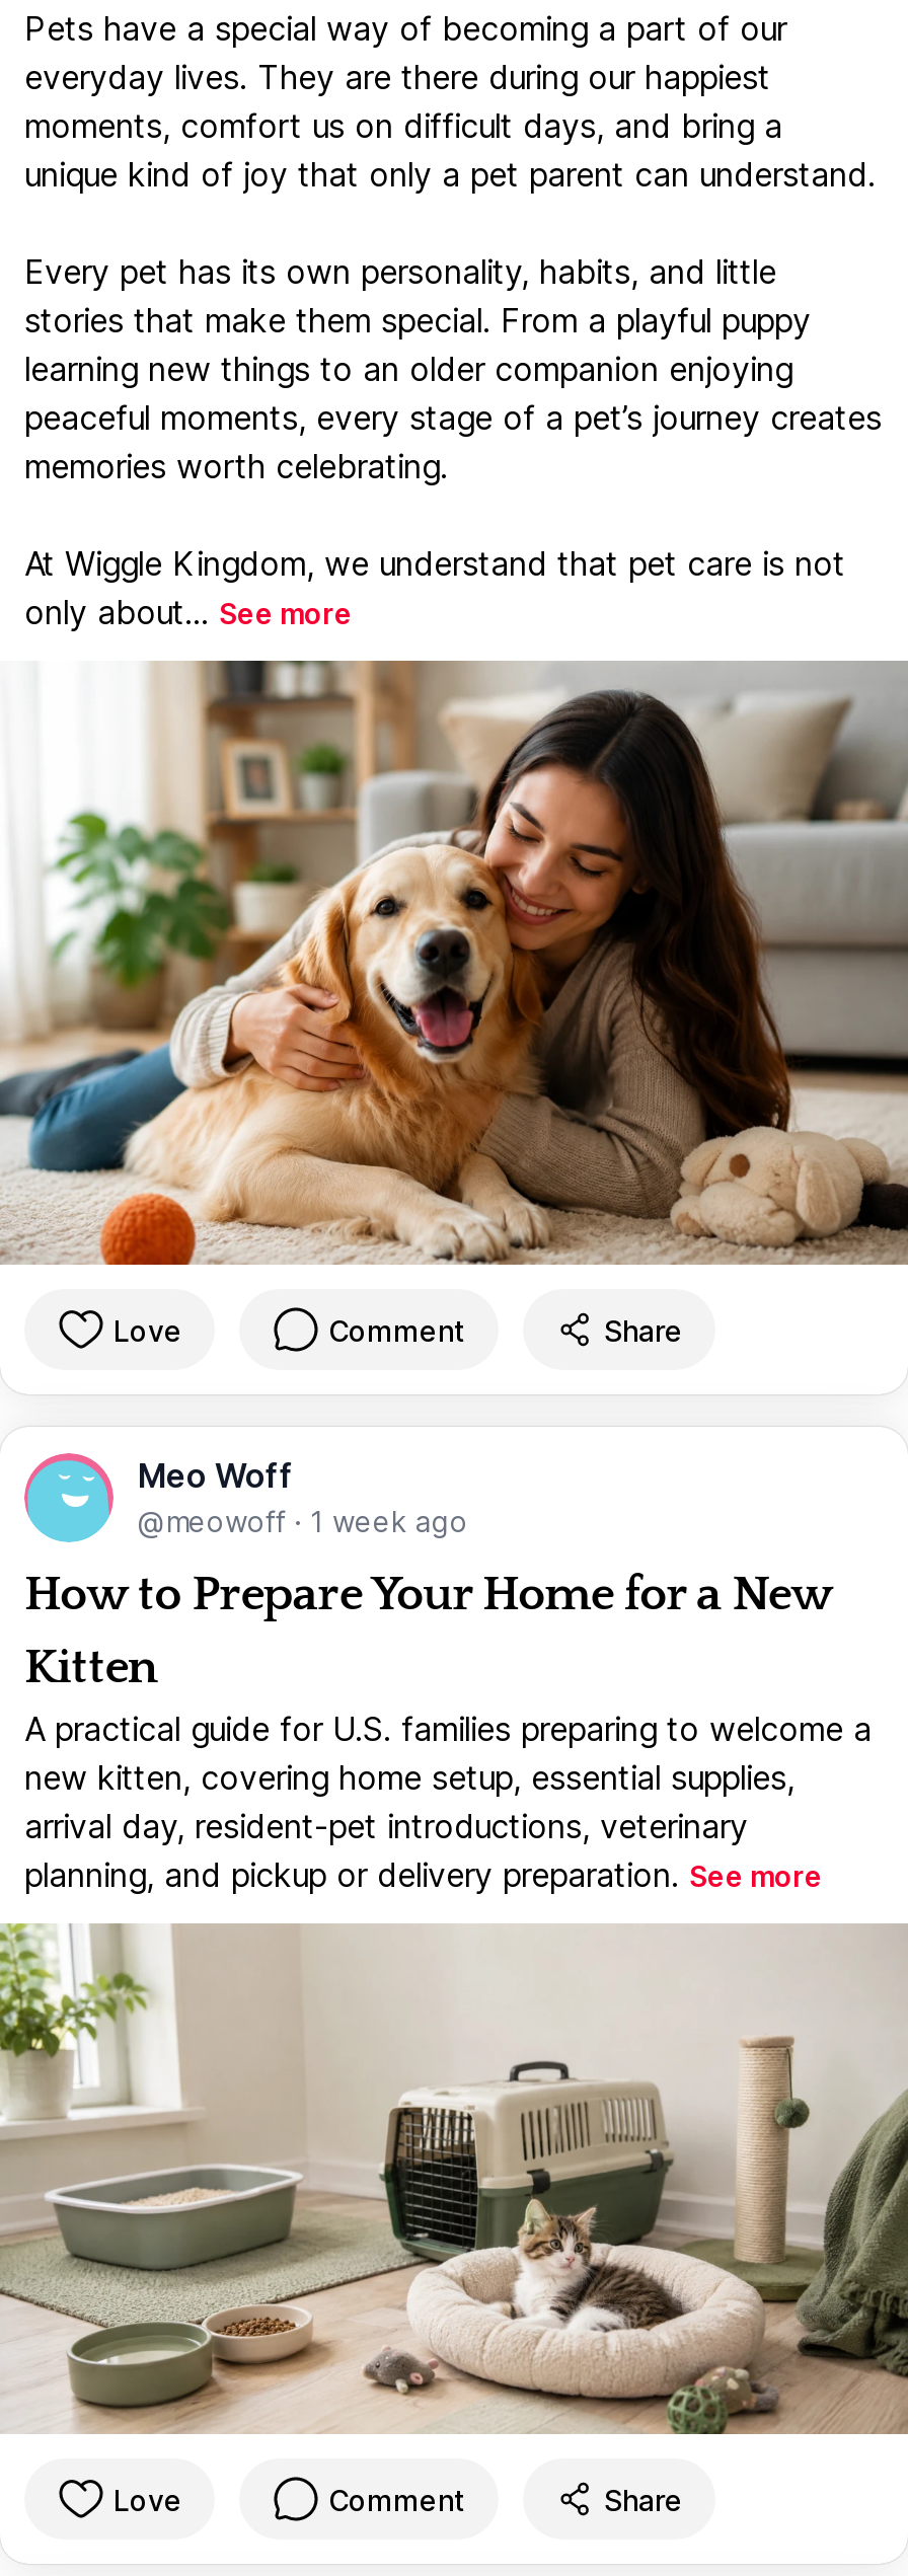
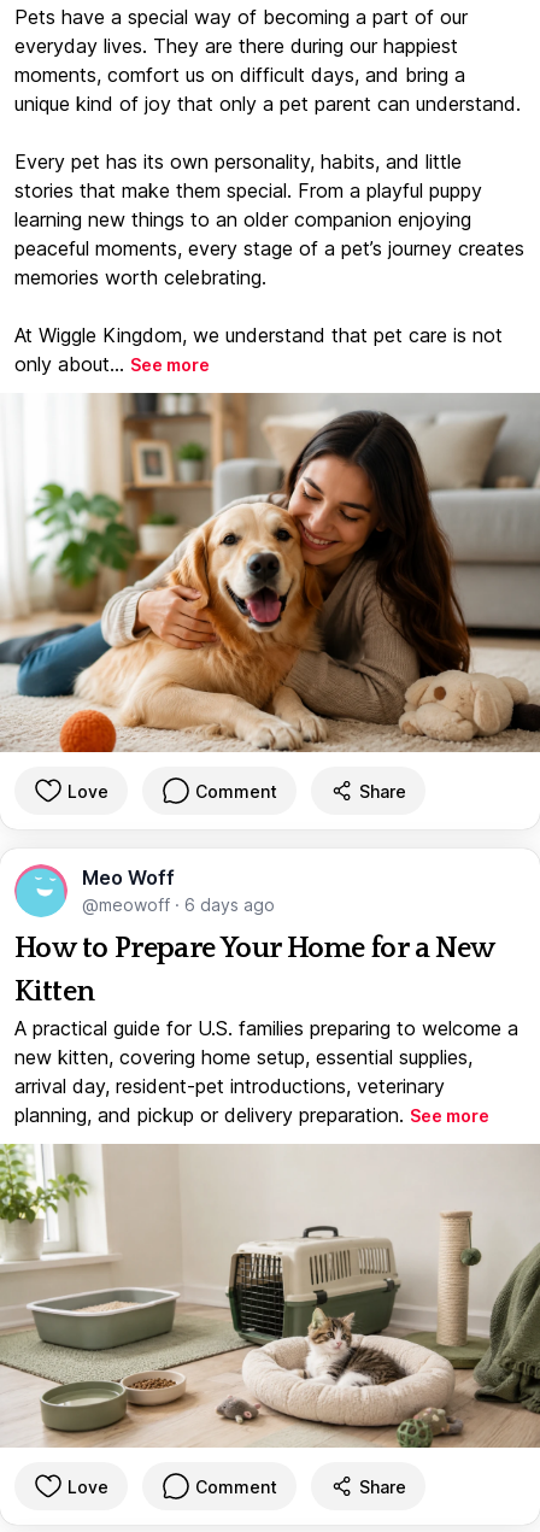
- @meowoff · 1 week ago
+ @meowoff · 6 days ago
